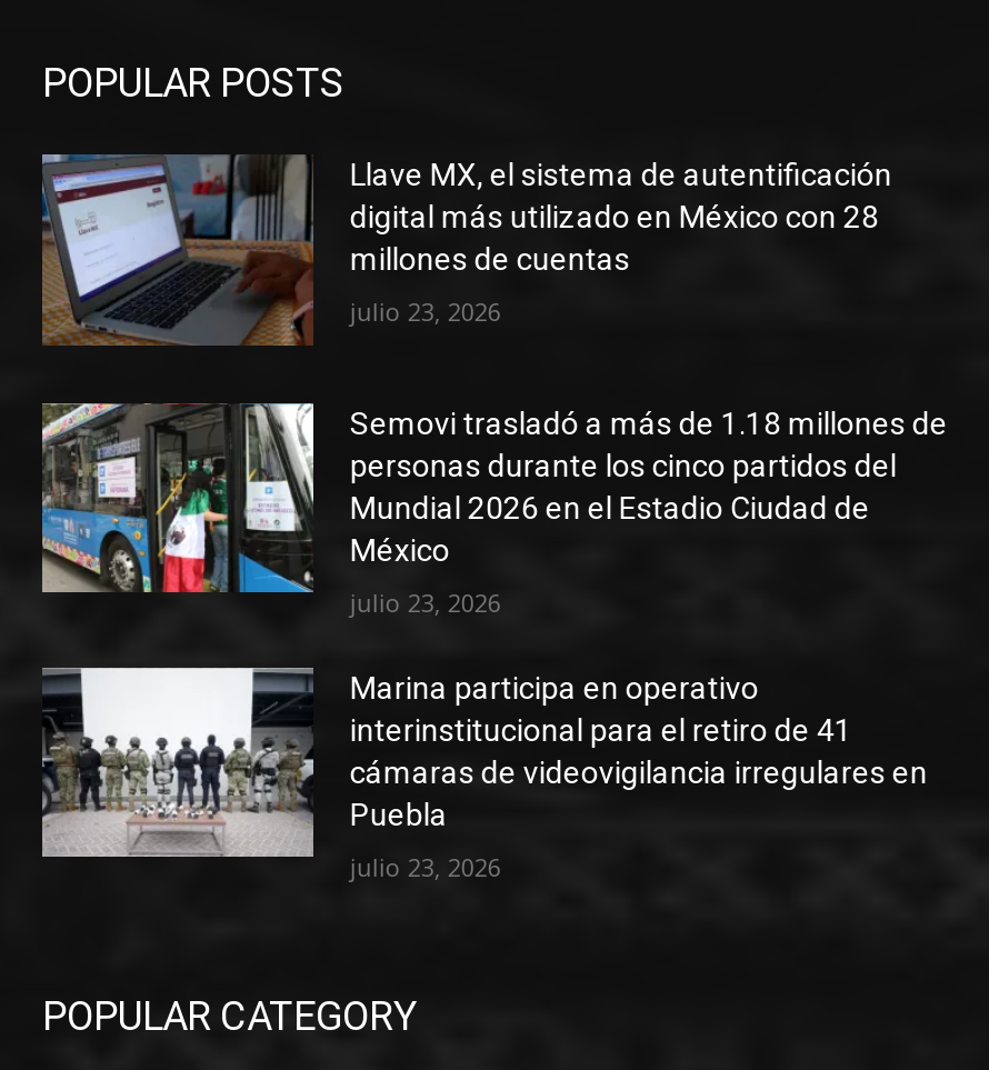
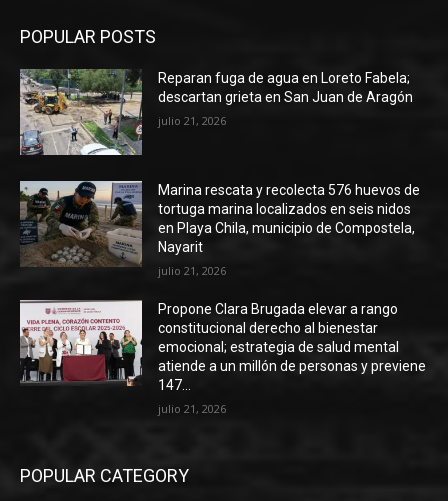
- [image]
- Llave MX, el sistema de autentificación
- digital más utilizado en México con 28
- millones de cuentas
+ [image]
+ Reparan fuga de agua en Loreto Fabela;
+ descartan grieta en San Juan de Aragón

- julio 23, 2026
+ julio 21, 2026

- [image]
- Semovi trasladó a más de 1.18 millones de
- personas durante los cinco partidos del
- Mundial 2026 en el Estadio Ciudad de
- México
+ [image]
+ Marina rescata y recolecta 576 huevos de
+ tortuga marina localizados en seis nidos
+ en Playa Chila, municipio de Compostela,
+ Nayarit

- julio 23, 2026
+ julio 21, 2026

- [image]
- Marina participa en operativo
- interinstitucional para el retiro de 41
- cámaras de videovigilancia irregulares en
- Puebla
+ [image]
+ Propone Clara Brugada elevar a rango
+ constitucional derecho al bienestar
+ emocional; estrategia de salud mental
+ atiende a un millón de personas y previene
+ 147...

- julio 23, 2026
+ julio 21, 2026
